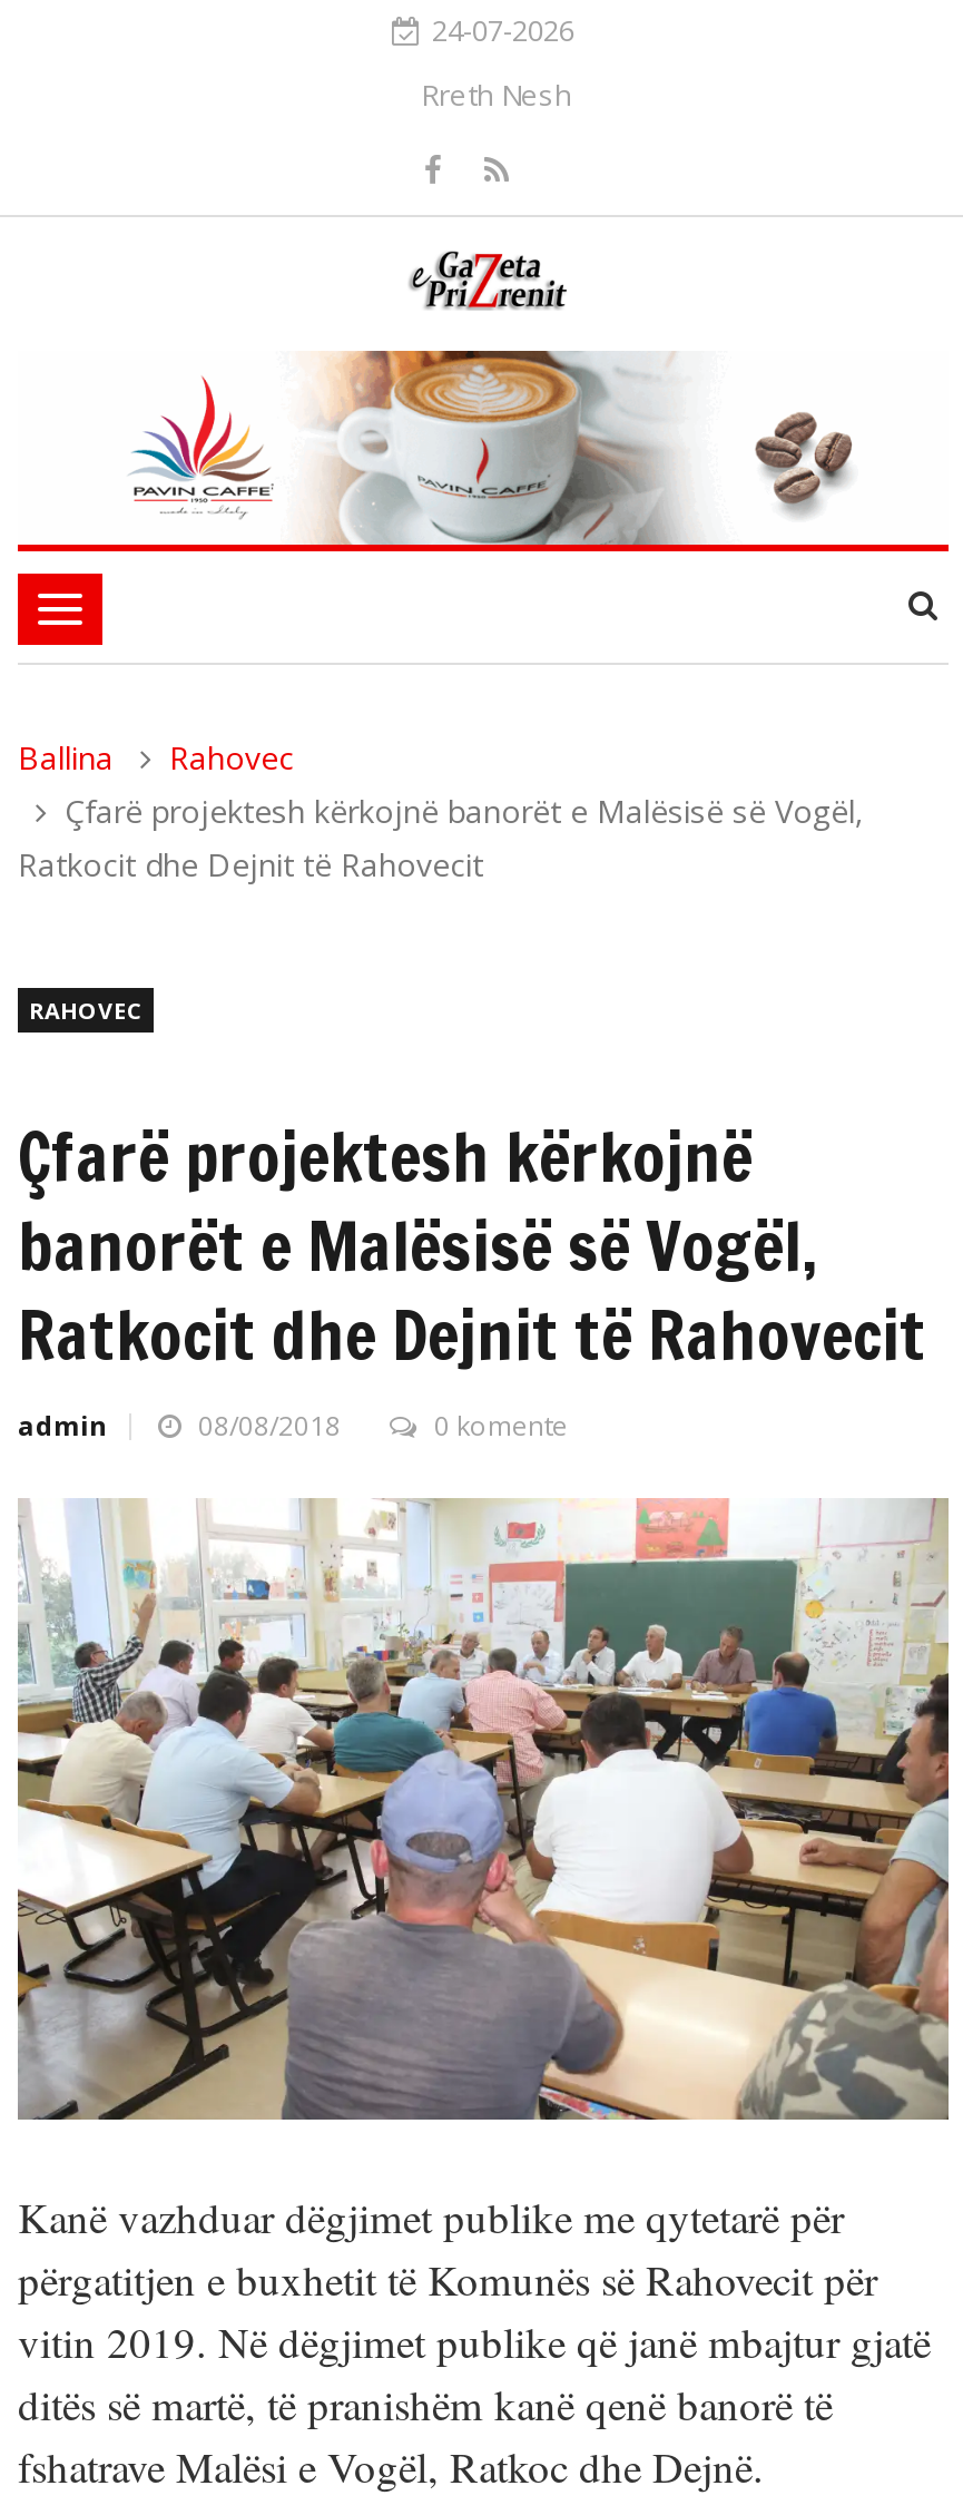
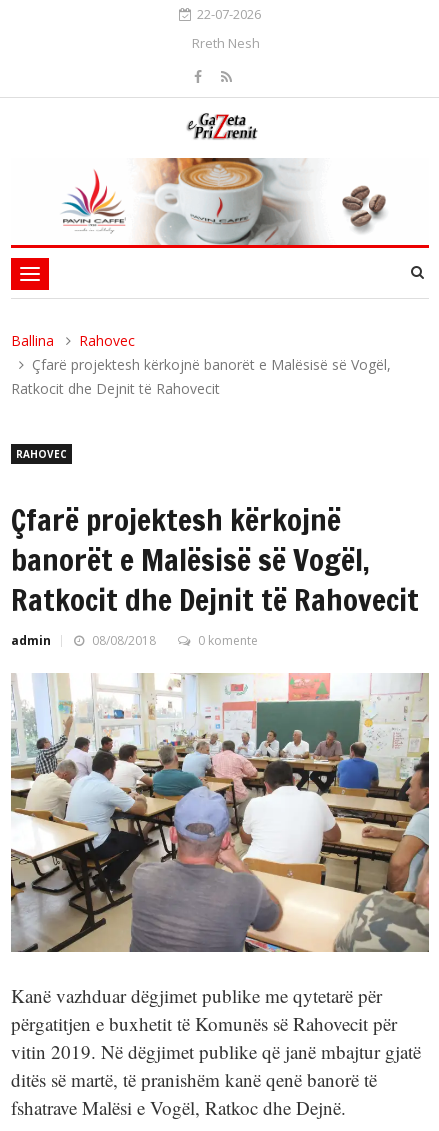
- 24-07-2026
+ 22-07-2026
